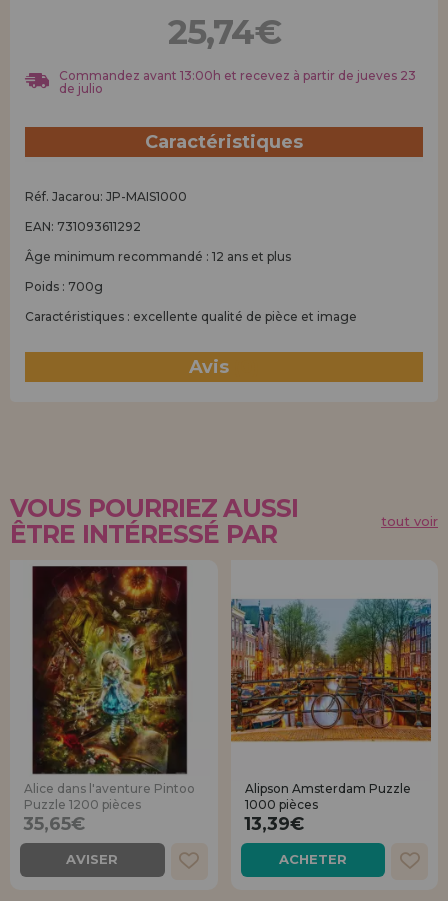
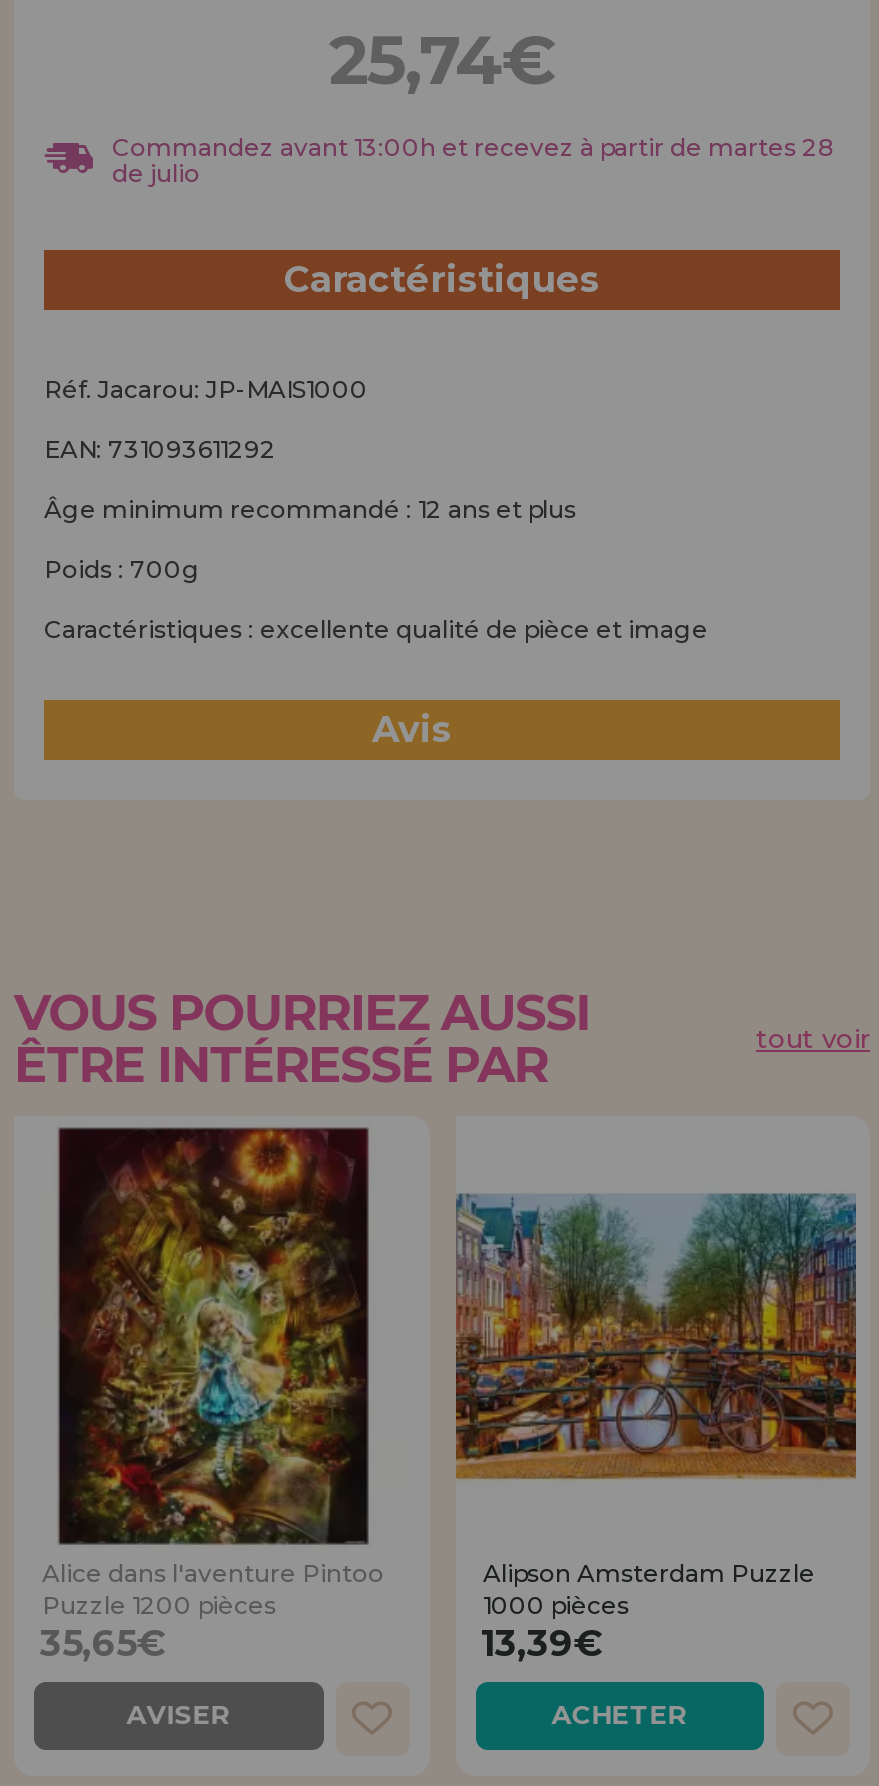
- Commandez avant 13:00h et recevez à partir de jueves 23
+ Commandez avant 13:00h et recevez à partir de martes 28
